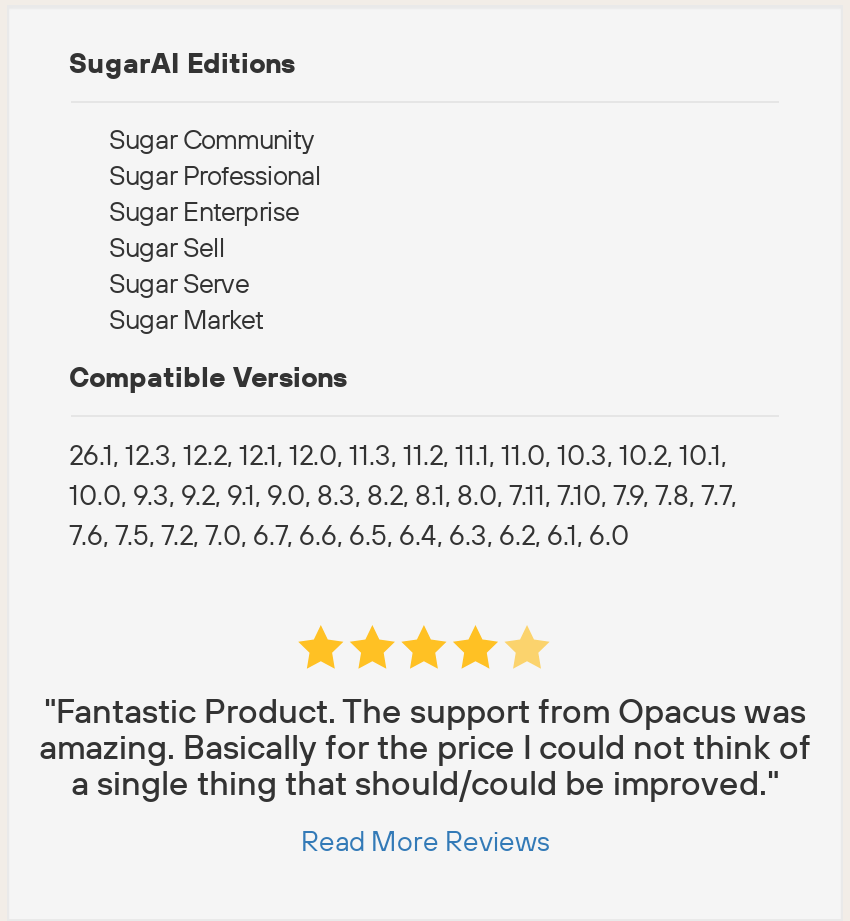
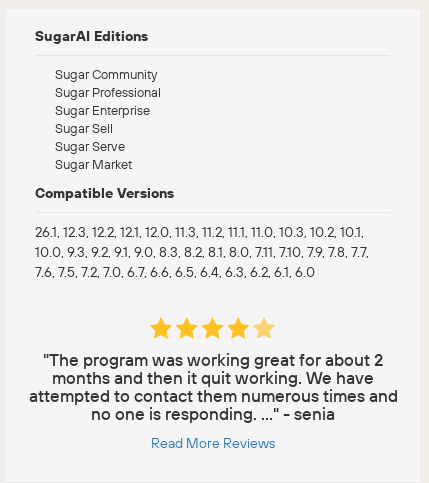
- "Fantastic Product. The support from Opacus was
- amazing. Basically for the price I could not think of
- a single thing that should/could be improved."
+ "The program was working great for about 2
+ months and then it quit working. We have
+ attempted to contact them numerous times and
+ no one is responding. ..." - senia
